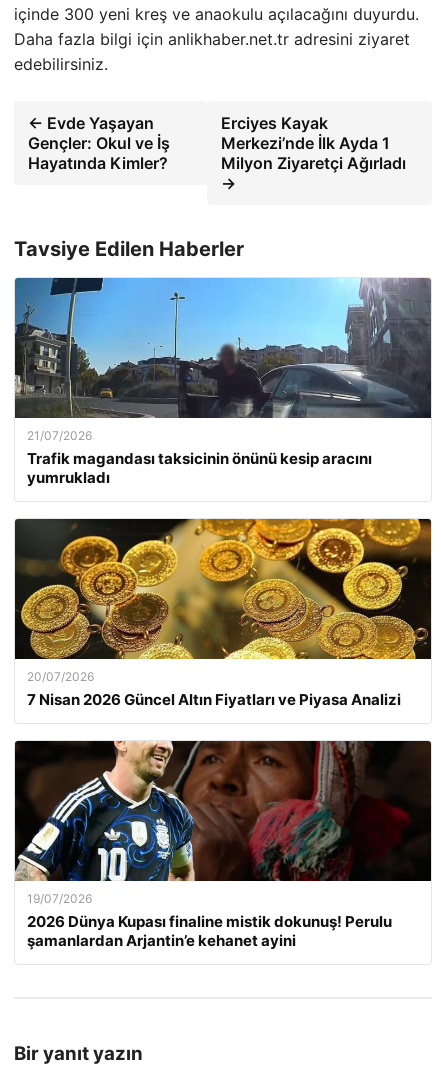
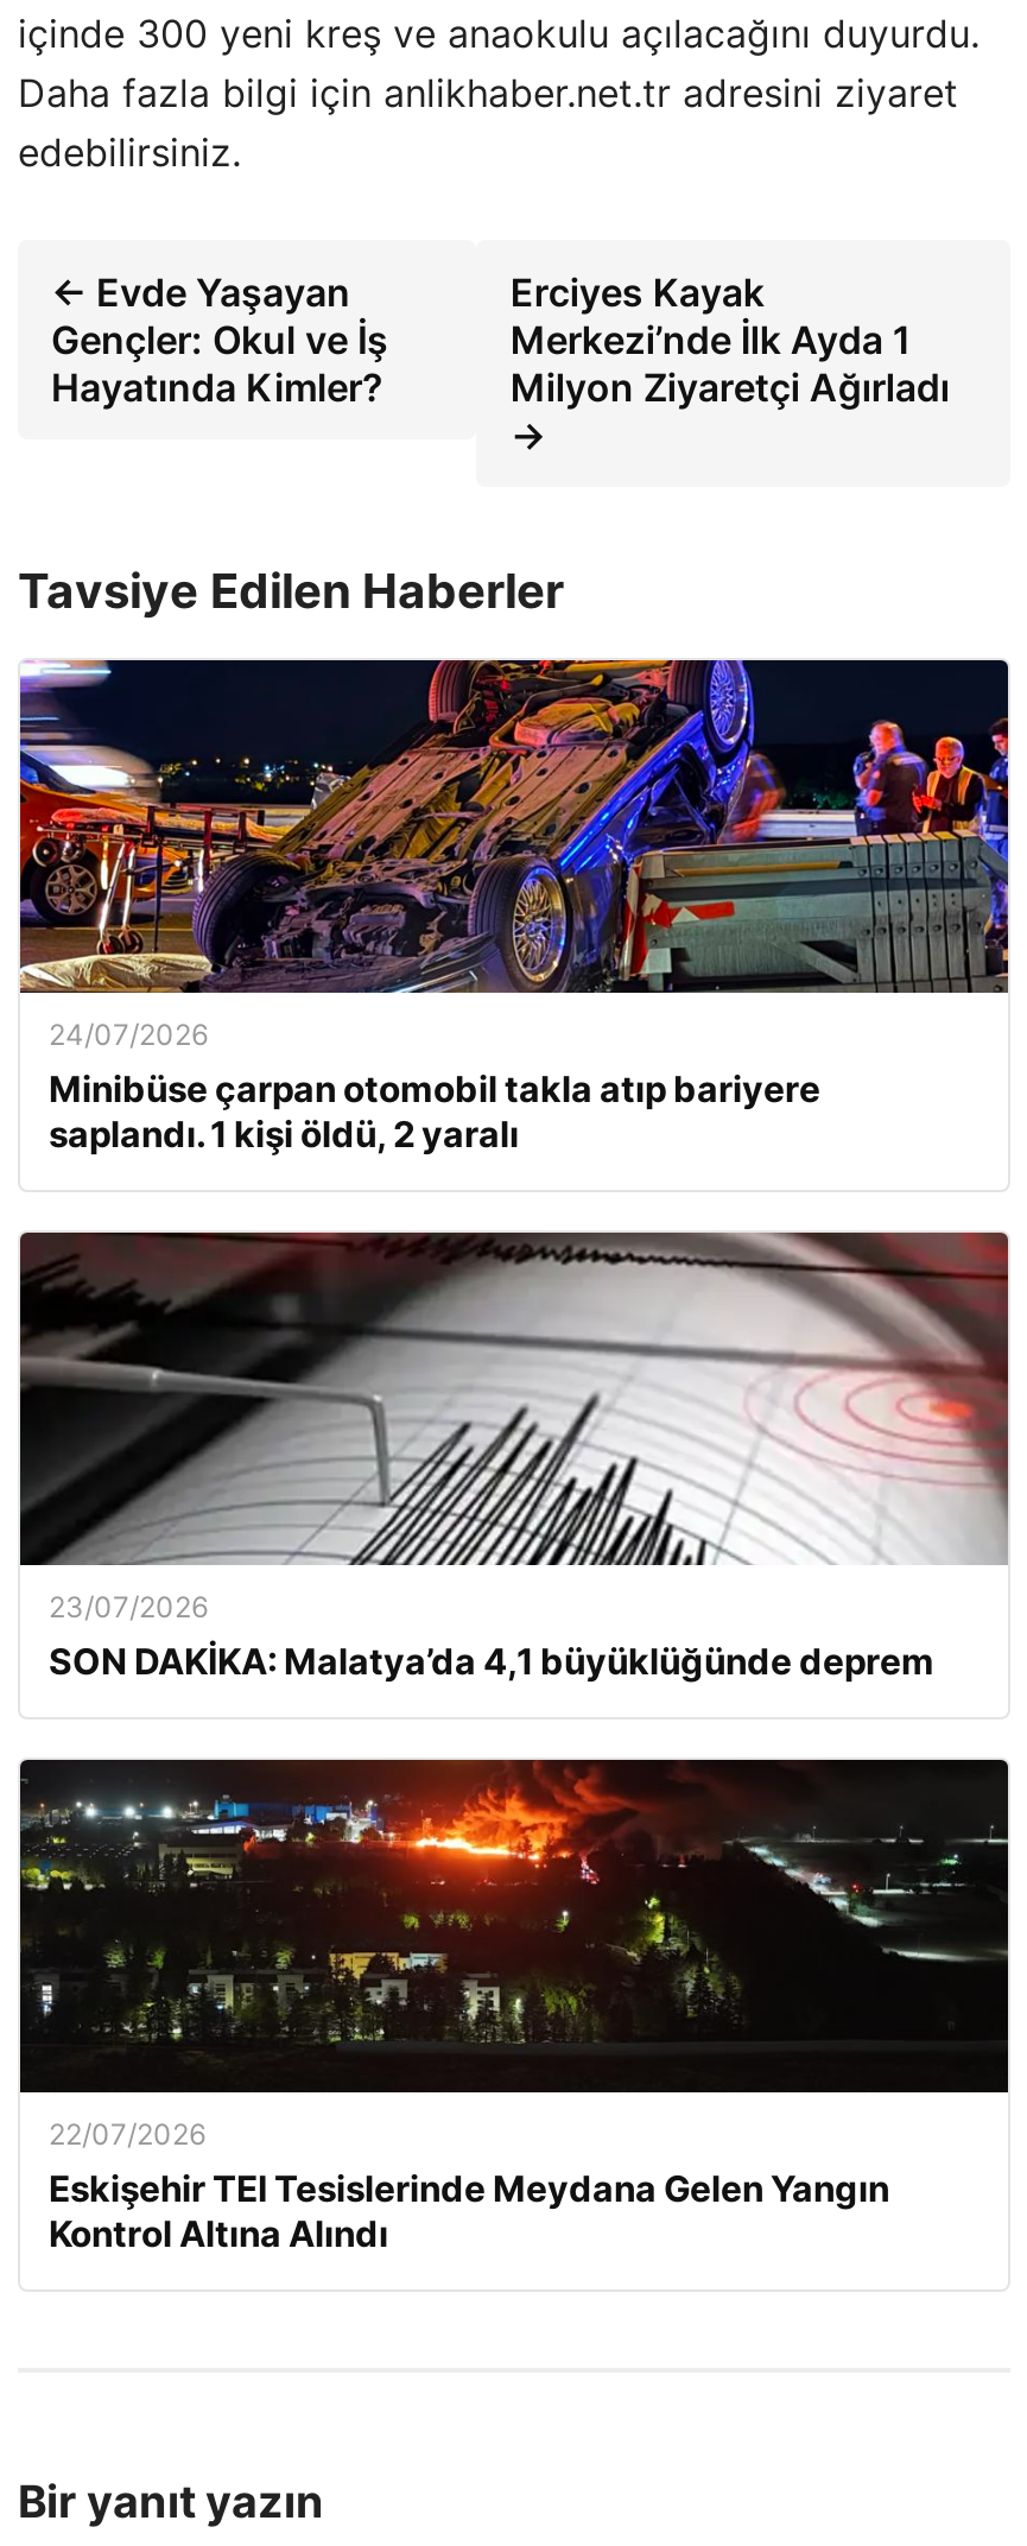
- [image]
- 21/07/2026
- Trafik magandası taksicinin önünü kesip aracını
- yumrukladı
+ [image]
+ 24/07/2026
+ Minibüse çarpan otomobil takla atıp bariyere
+ saplandı. 1 kişi öldü, 2 yaralı

- [image]
- 20/07/2026
- 7 Nisan 2026 Güncel Altın Fiyatları ve Piyasa Analizi
+ [image]
+ 23/07/2026
+ SON DAKİKA: Malatya’da 4,1 büyüklüğünde deprem

- [image]
- 19/07/2026
- 2026 Dünya Kupası finaline mistik dokunuş! Perulu
- şamanlardan Arjantin’e kehanet ayini
+ [image]
+ 22/07/2026
+ Eskişehir TEI Tesislerinde Meydana Gelen Yangın
+ Kontrol Altına Alındı
